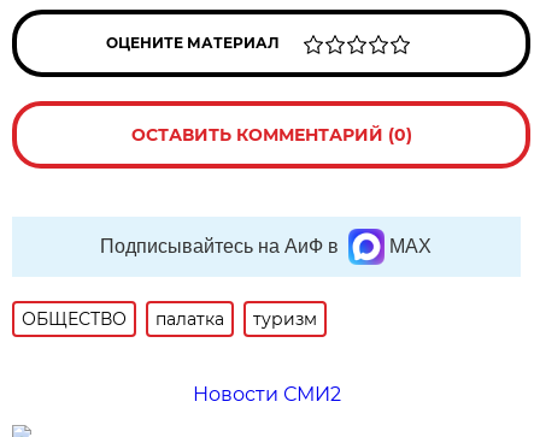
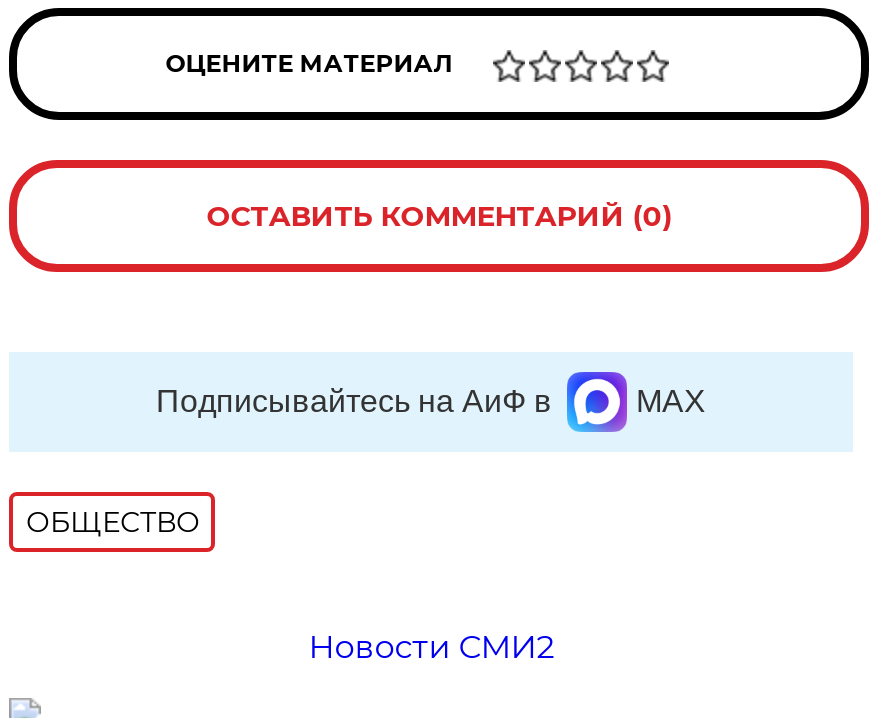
- палатка
- туризм
